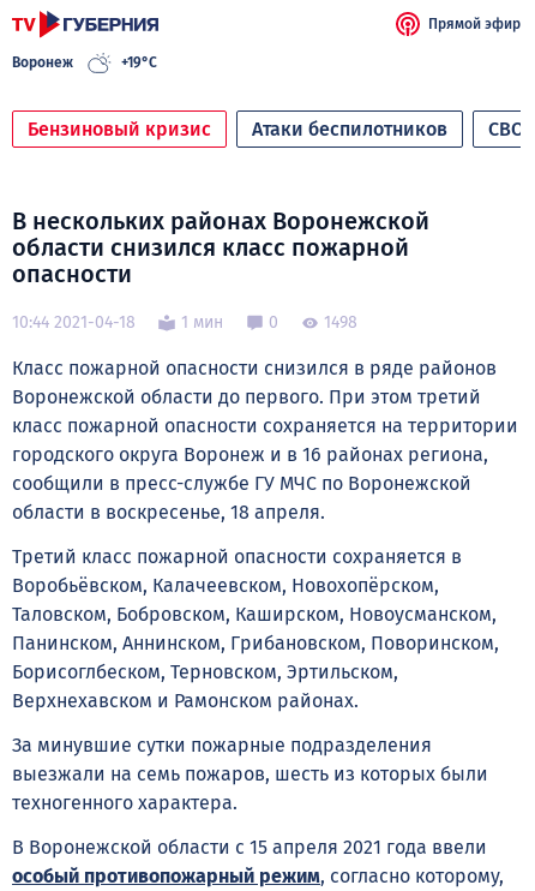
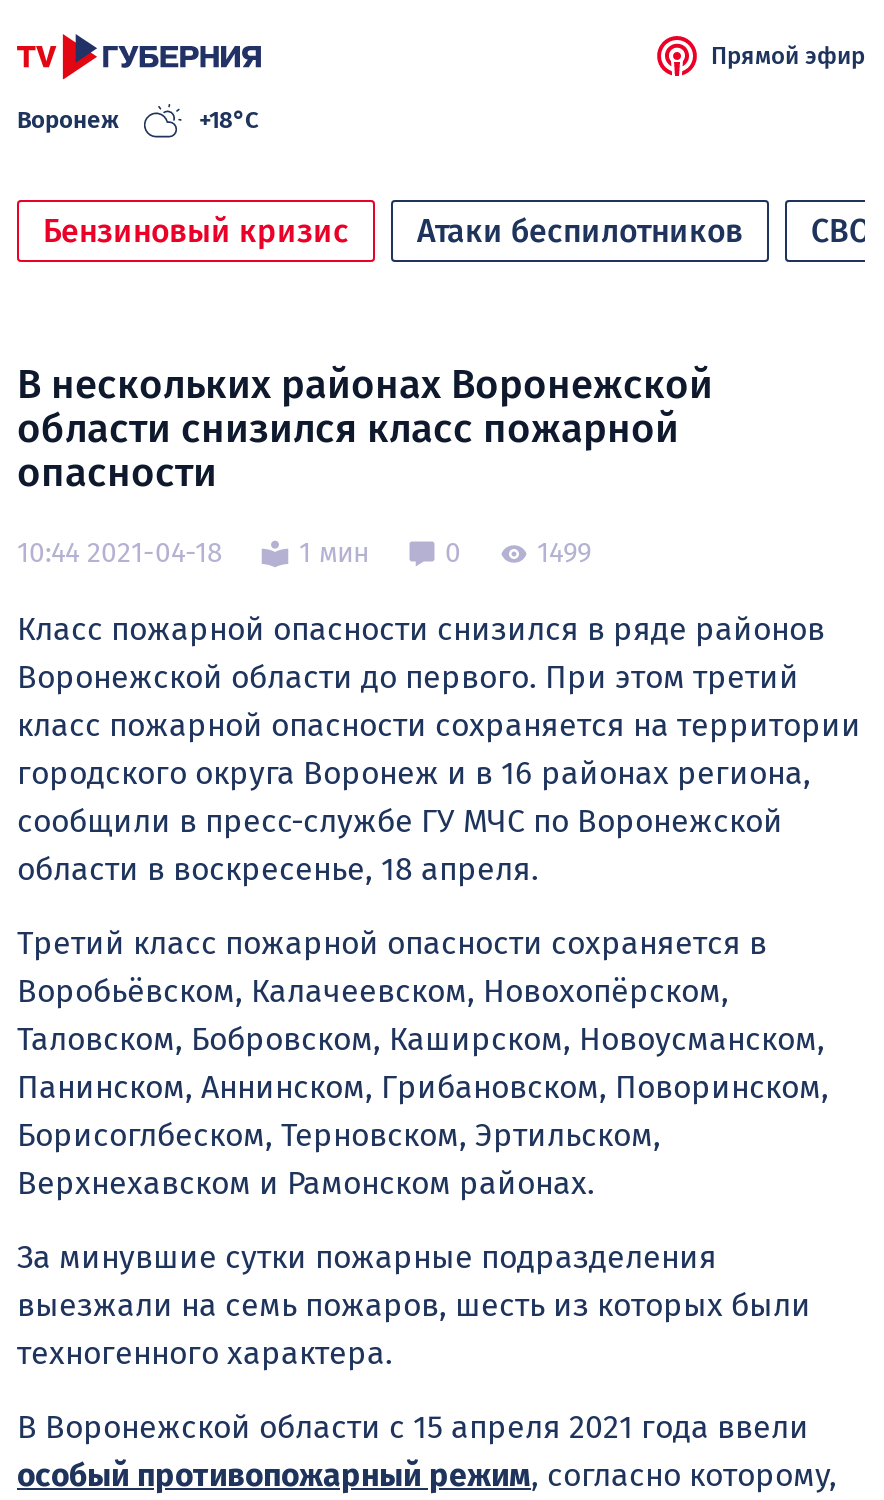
- +19°C
+ +18°C

- 1498
+ 1499
